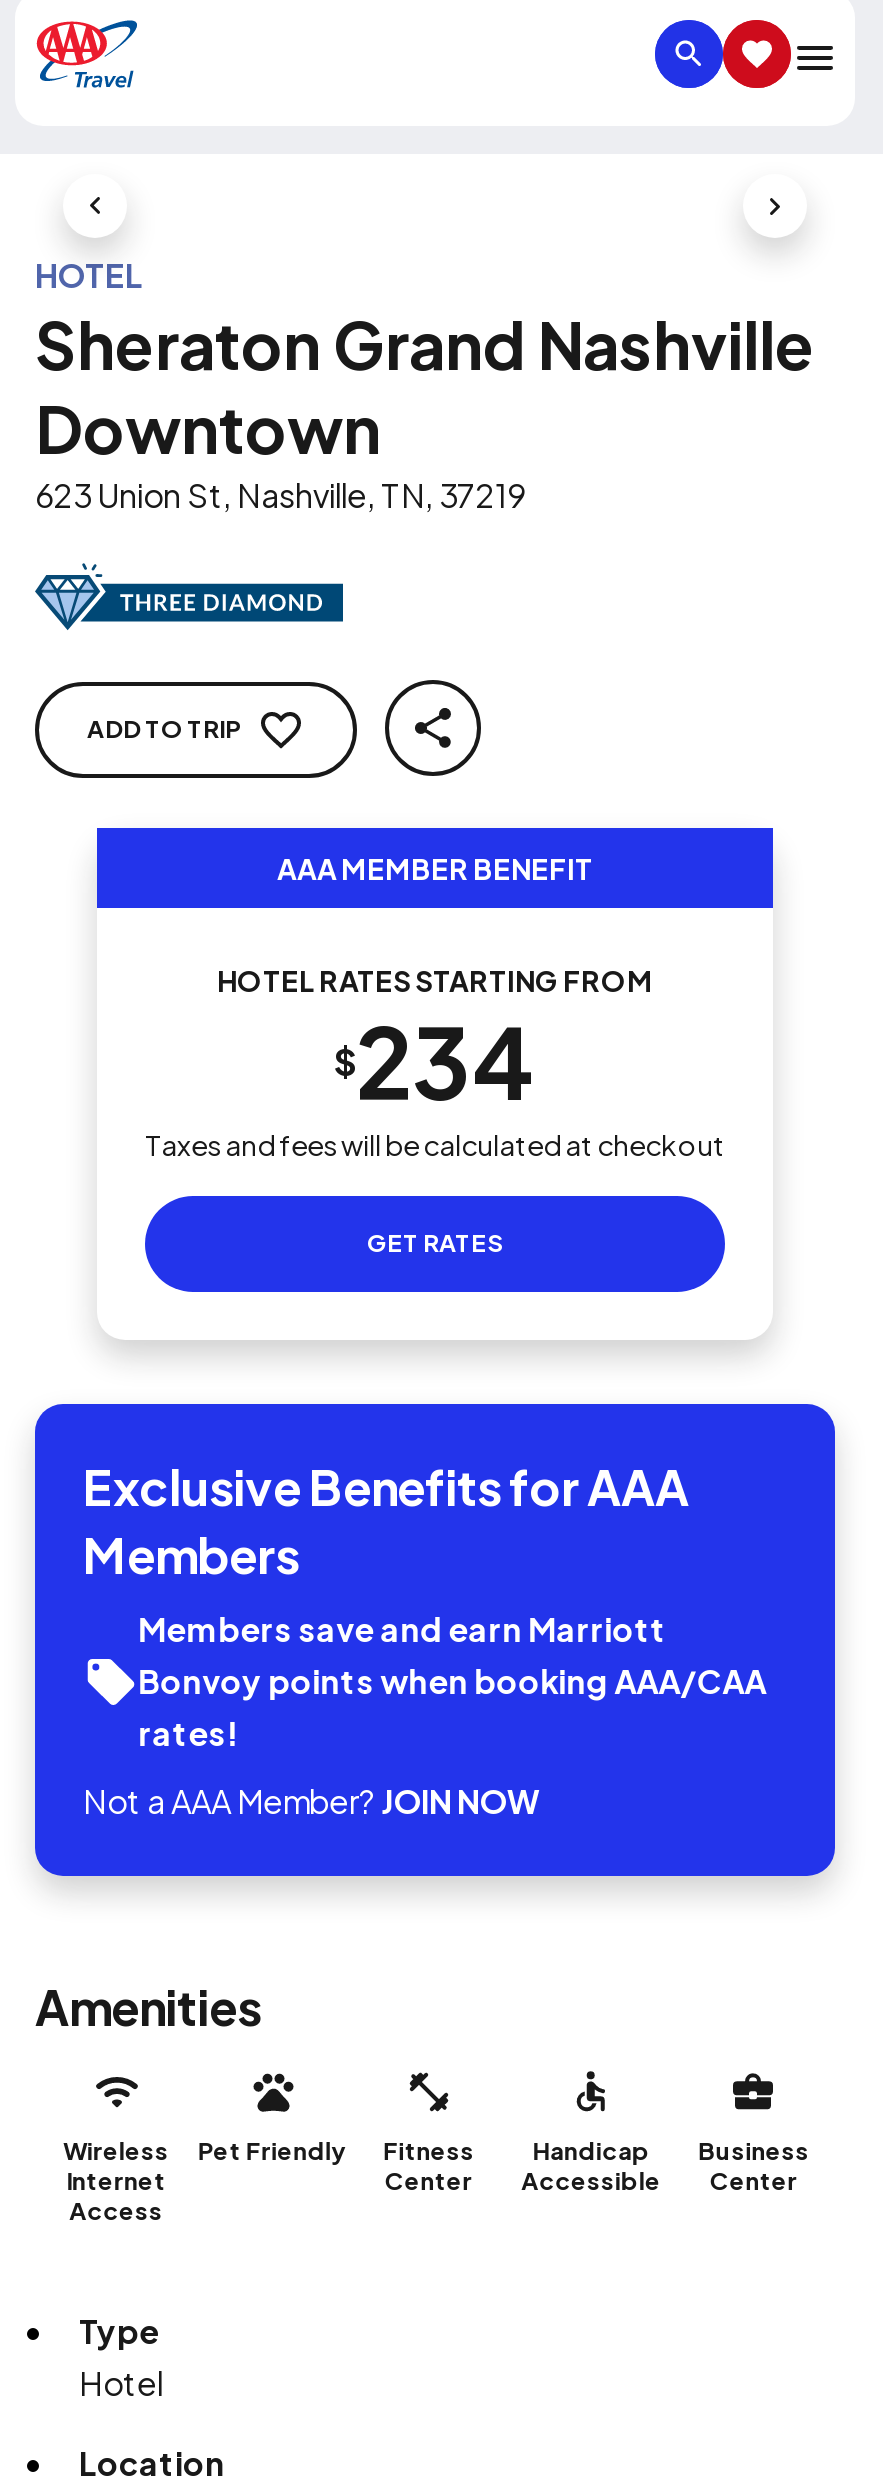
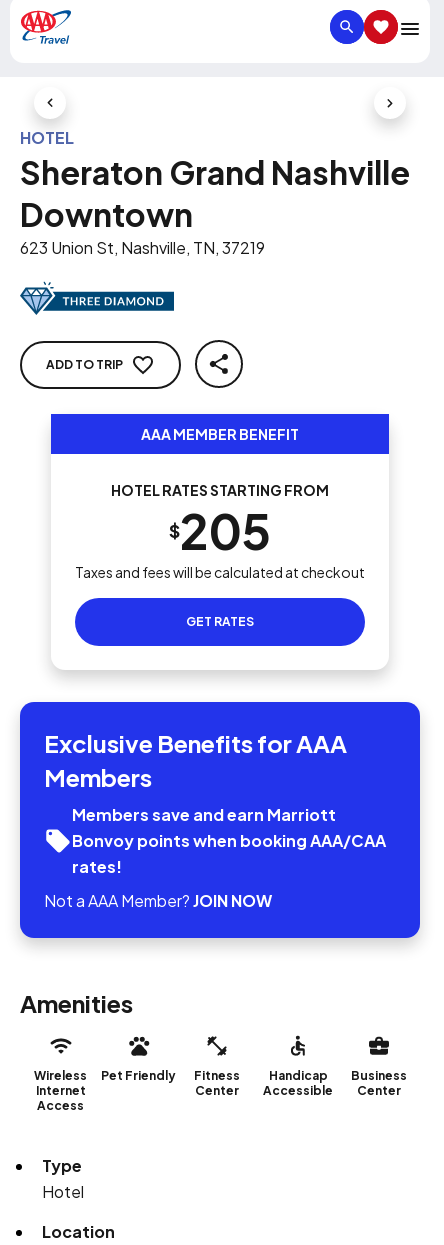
- $234
+ $205
